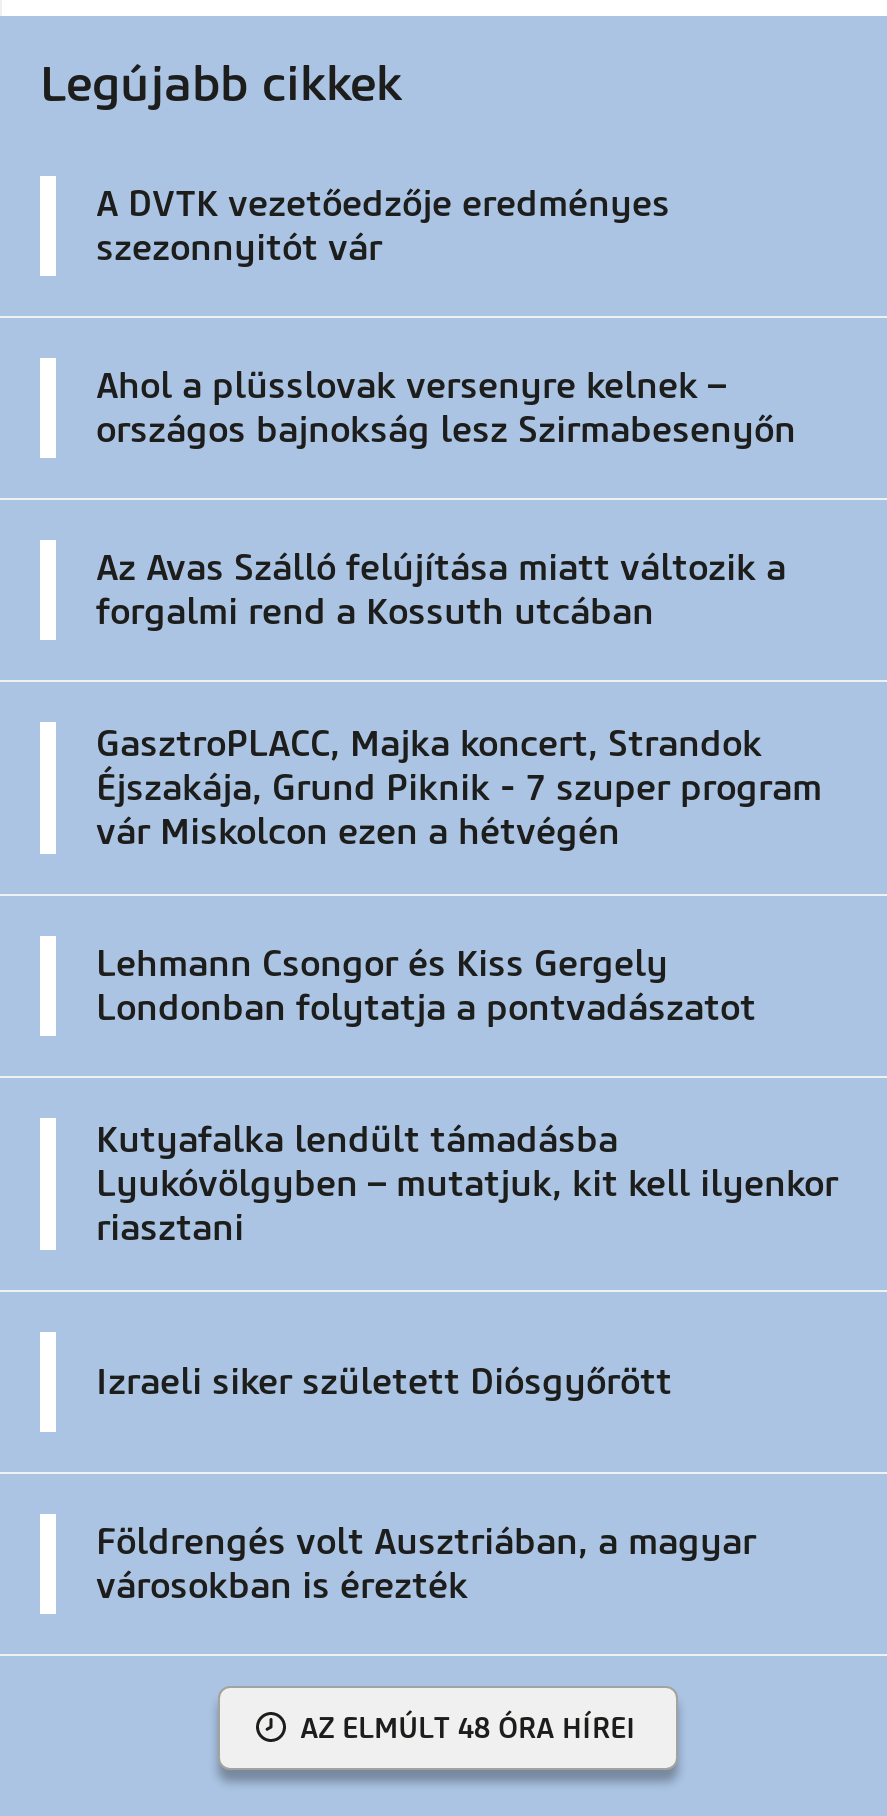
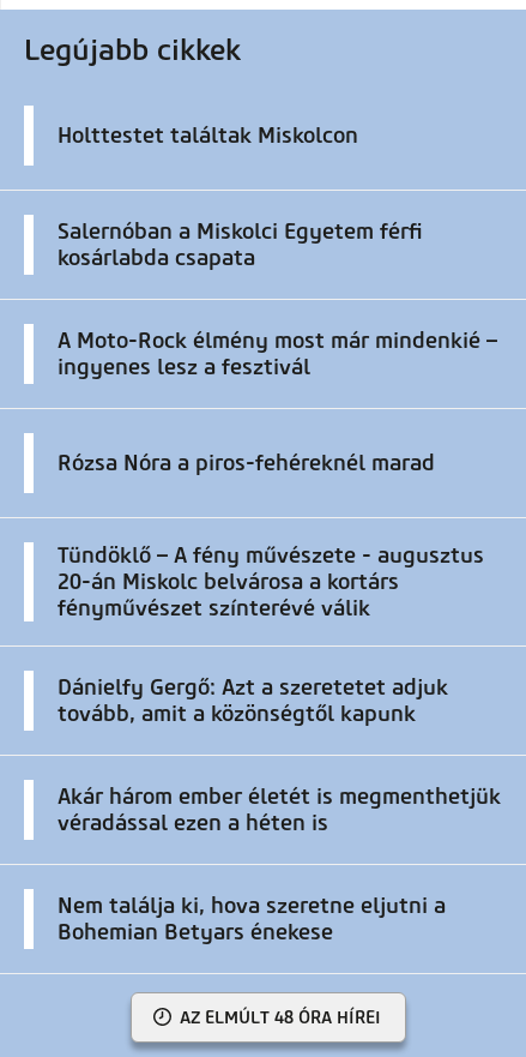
- A DVTK vezetőedzője eredményes
- szezonnyitót vár
+ Holttestet találtak Miskolcon

- Ahol a plüsslovak versenyre kelnek –
- országos bajnokság lesz Szirmabesenyőn
+ Salernóban a Miskolci Egyetem férfi
+ kosárlabda csapata

- Az Avas Szálló felújítása miatt változik a
- forgalmi rend a Kossuth utcában
+ A Moto-Rock élmény most már mindenkié –
+ ingyenes lesz a fesztivál

- GasztroPLACC, Majka koncert, Strandok
- Éjszakája, Grund Piknik - 7 szuper program
- vár Miskolcon ezen a hétvégén
+ Rózsa Nóra a piros-fehéreknél marad

- Lehmann Csongor és Kiss Gergely
- Londonban folytatja a pontvadászatot
+ Tündöklő – A fény művészete - augusztus
+ 20-án Miskolc belvárosa a kortárs
+ fényművészet színterévé válik

- Kutyafalka lendült támadásba
- Lyukóvölgyben – mutatjuk, kit kell ilyenkor
- riasztani
+ Dánielfy Gergő: Azt a szeretetet adjuk
+ tovább, amit a közönségtől kapunk

- Izraeli siker született Diósgyőrött
+ Akár három ember életét is megmenthetjük
+ véradással ezen a héten is

- Földrengés volt Ausztriában, a magyar
- városokban is érezték
+ Nem találja ki, hova szeretne eljutni a
+ Bohemian Betyars énekese
